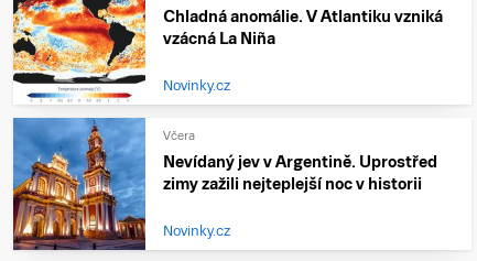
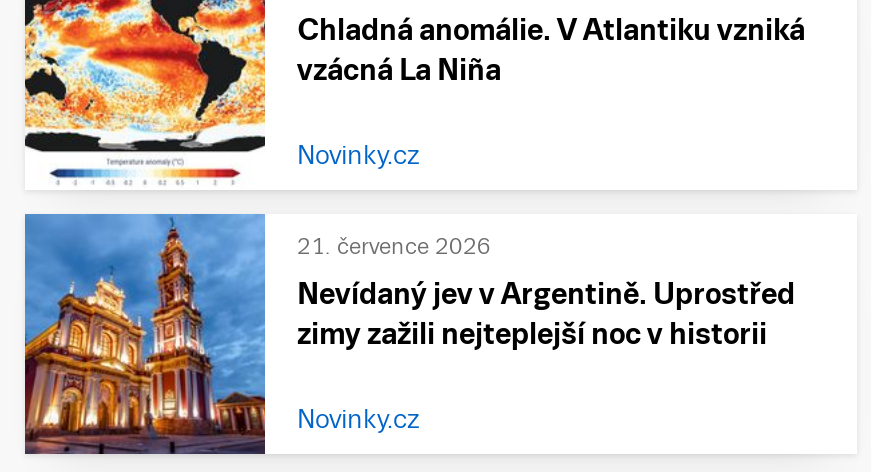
- Včera
+ 21. července 2026
